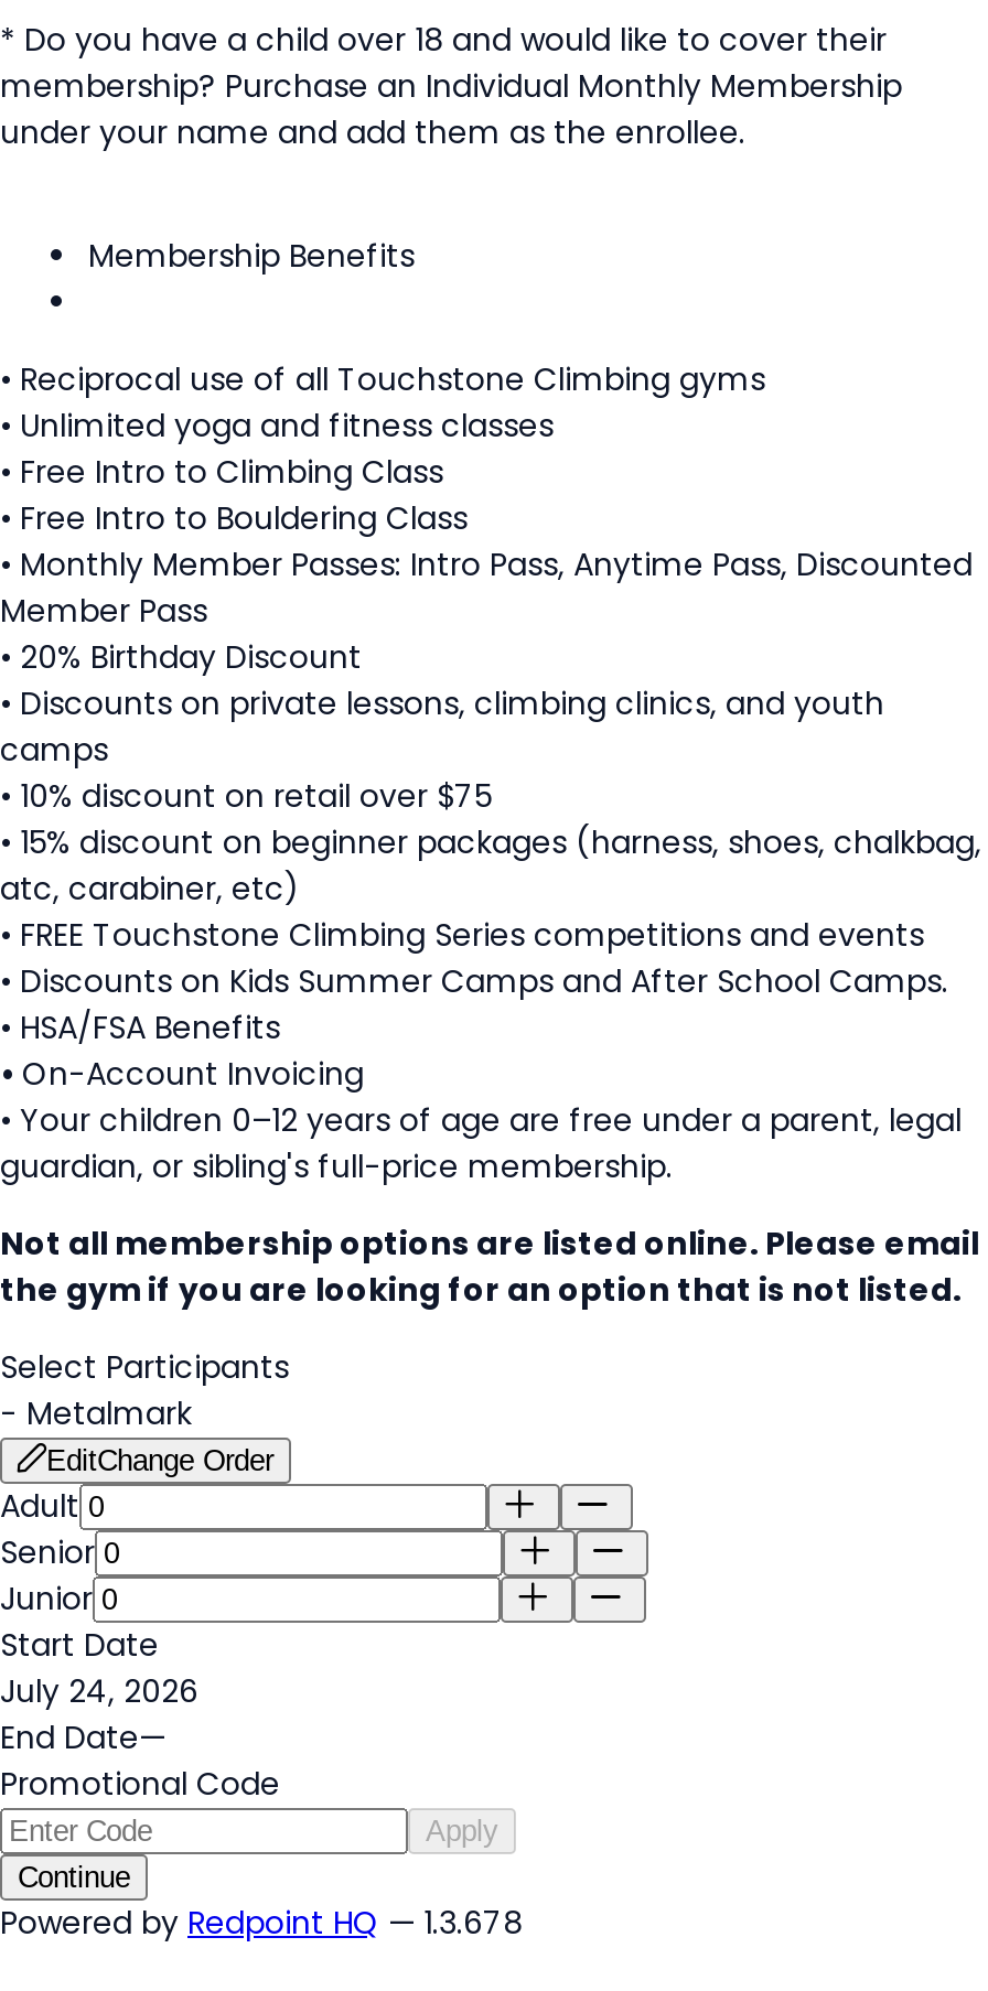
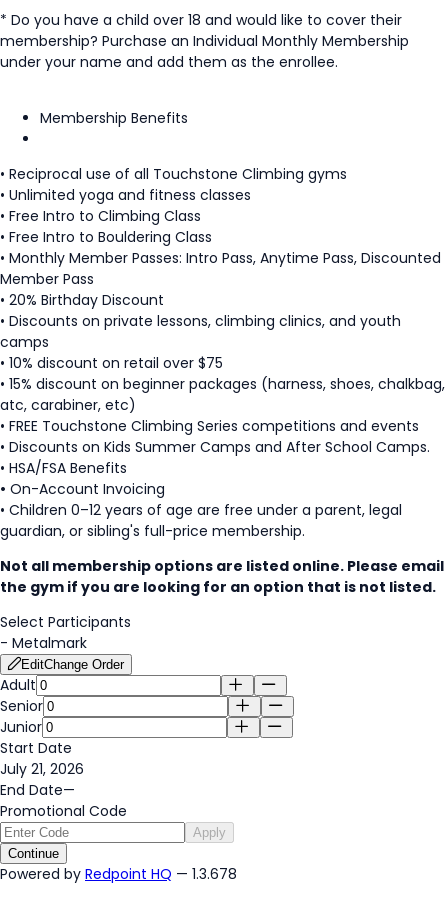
- • Your children 0–12 years of age are free under a parent, legal
+ • Children 0–12 years of age are free under a parent, legal

- July 24, 2026
+ July 21, 2026
